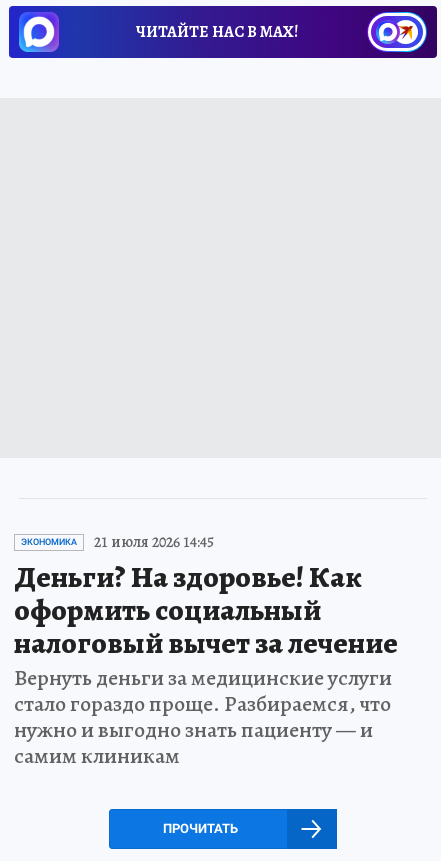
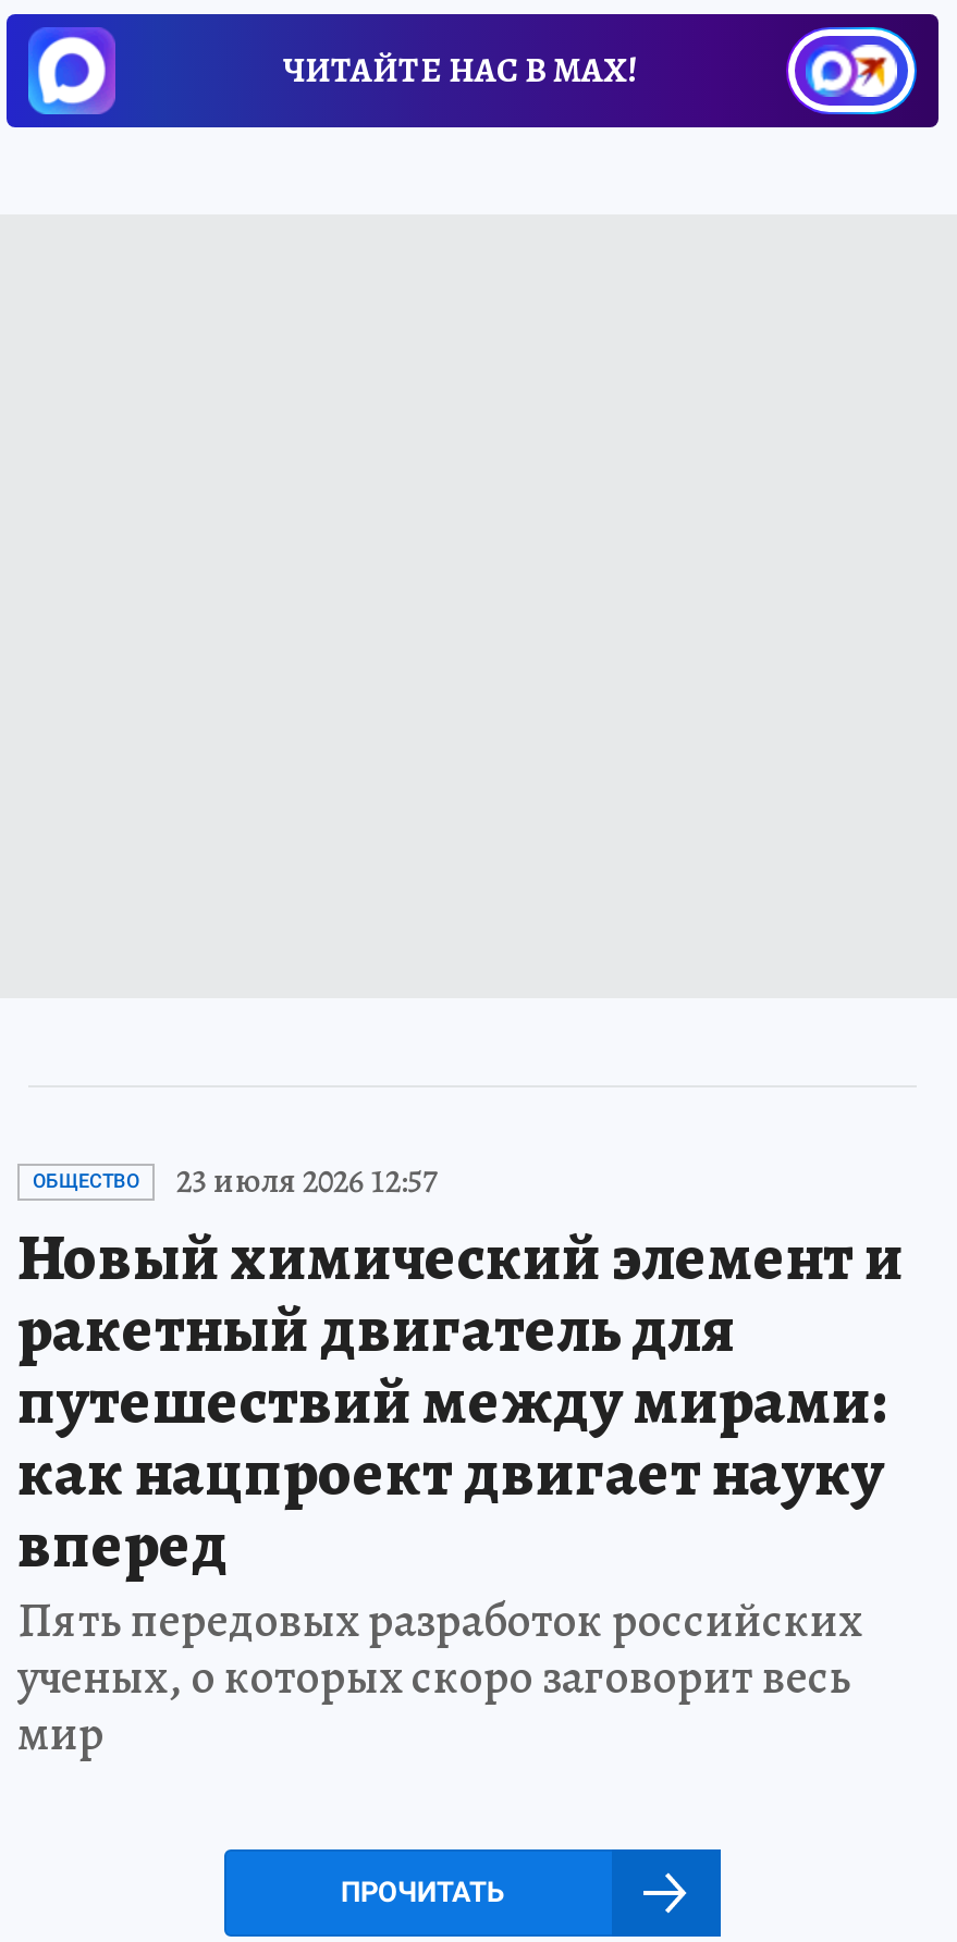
- ЭКОНОМИКА
- 21 июля 2026 14:45
- Деньги? На здоровье! Как
- оформить социальный
- налоговый вычет за лечение
- Вернуть деньги за медицинские услуги
- стало гораздо проще. Разбираемся, что
- нужно и выгодно знать пациенту — и
- самим клиникам
+ ОБЩЕСТВО
+ 23 июля 2026 12:57
+ Новый химический элемент и
+ ракетный двигатель для
+ путешествий между мирами:
+ как нацпроект двигает науку
+ вперед
+ Пять передовых разработок российских
+ ученых, о которых скоро заговорит весь
+ мир
